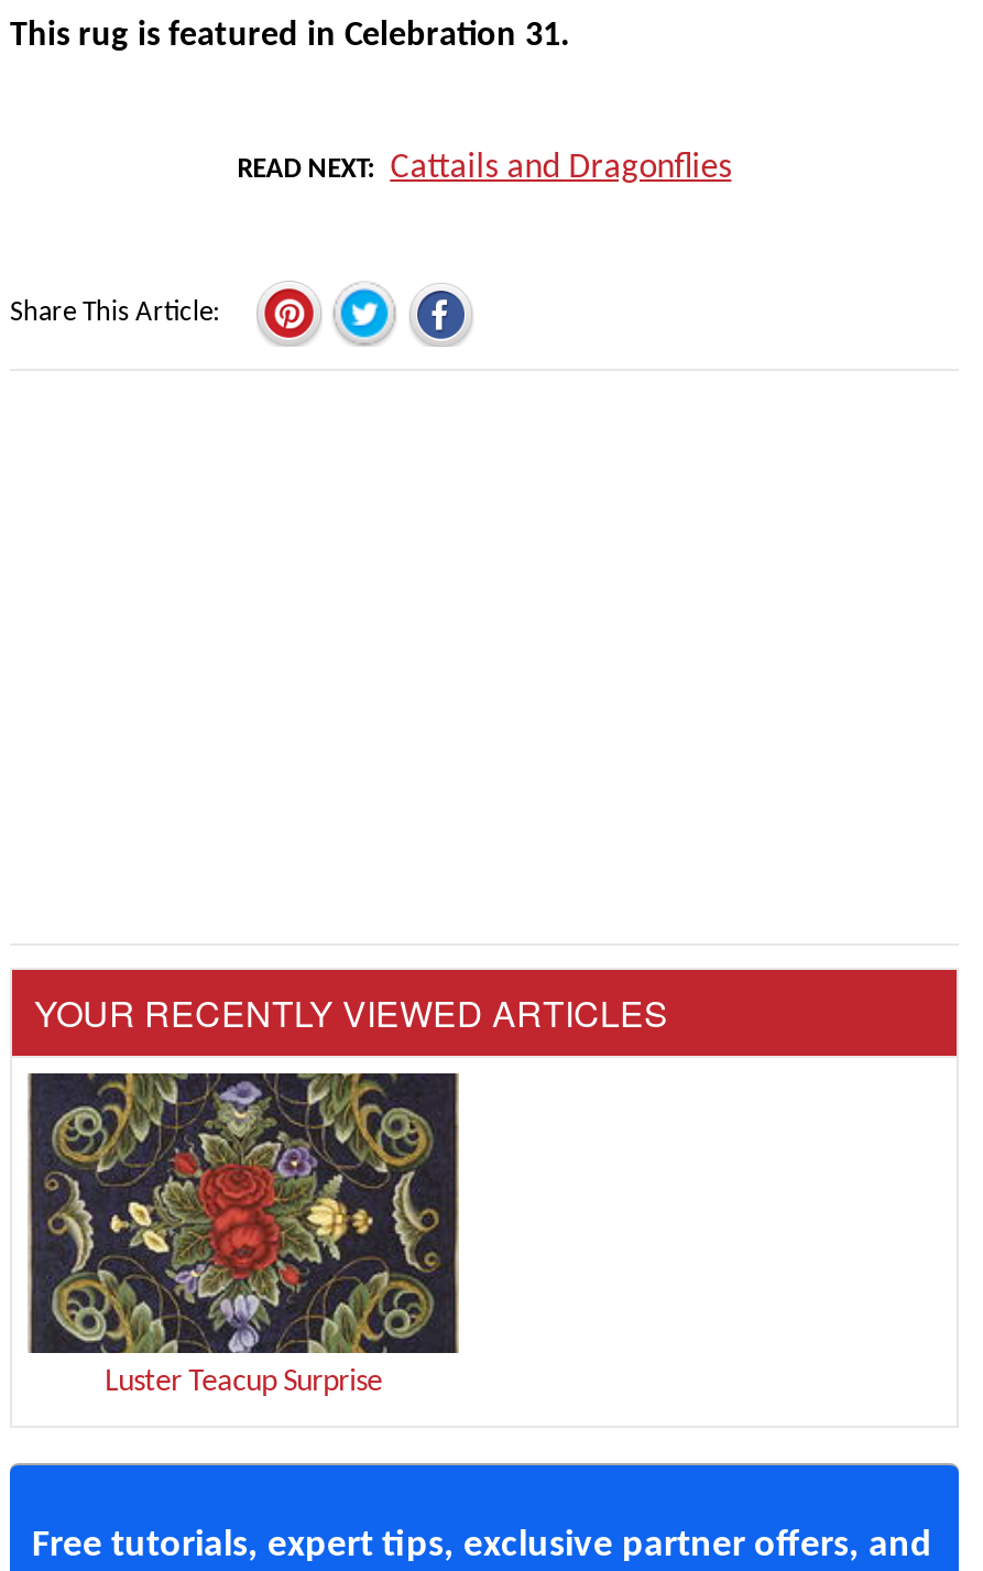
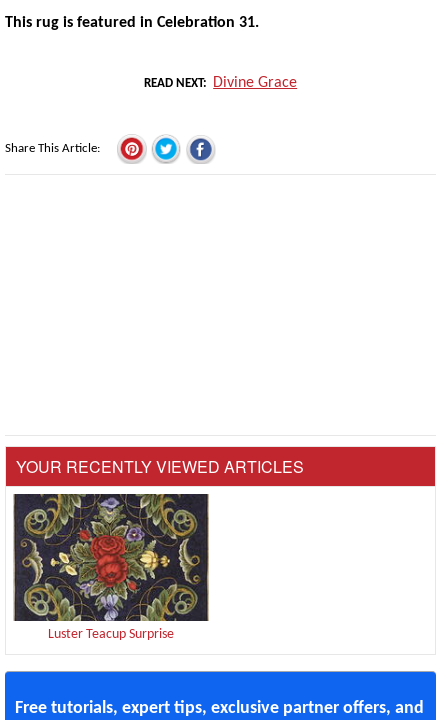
- Cattails and Dragonflies
+ Divine Grace
